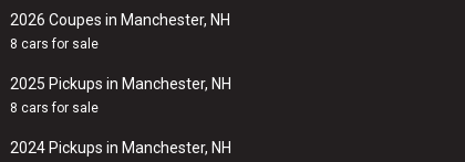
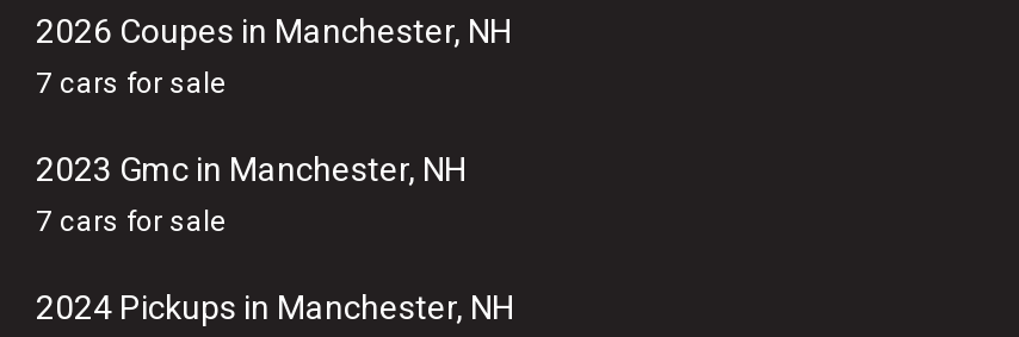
- 8 cars for sale
+ 7 cars for sale

- 2025 Pickups in Manchester, NH
+ 2023 Gmc in Manchester, NH

- 8 cars for sale
+ 7 cars for sale
